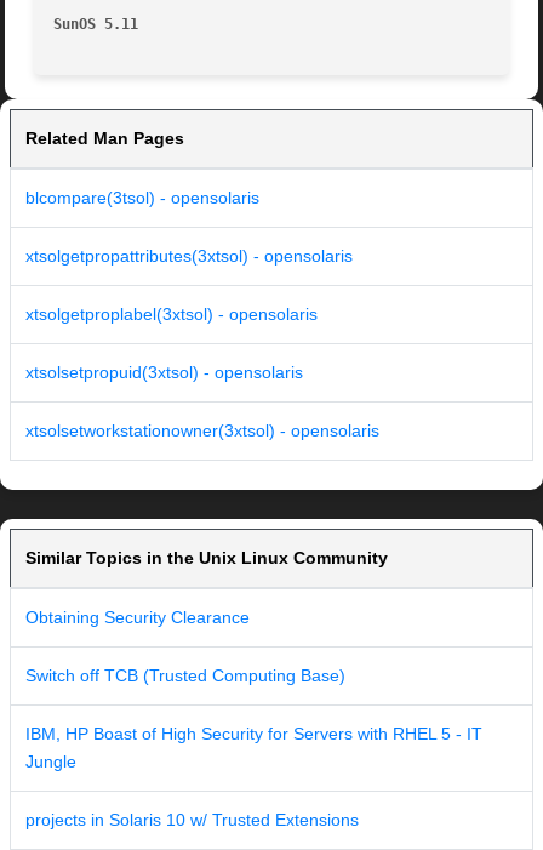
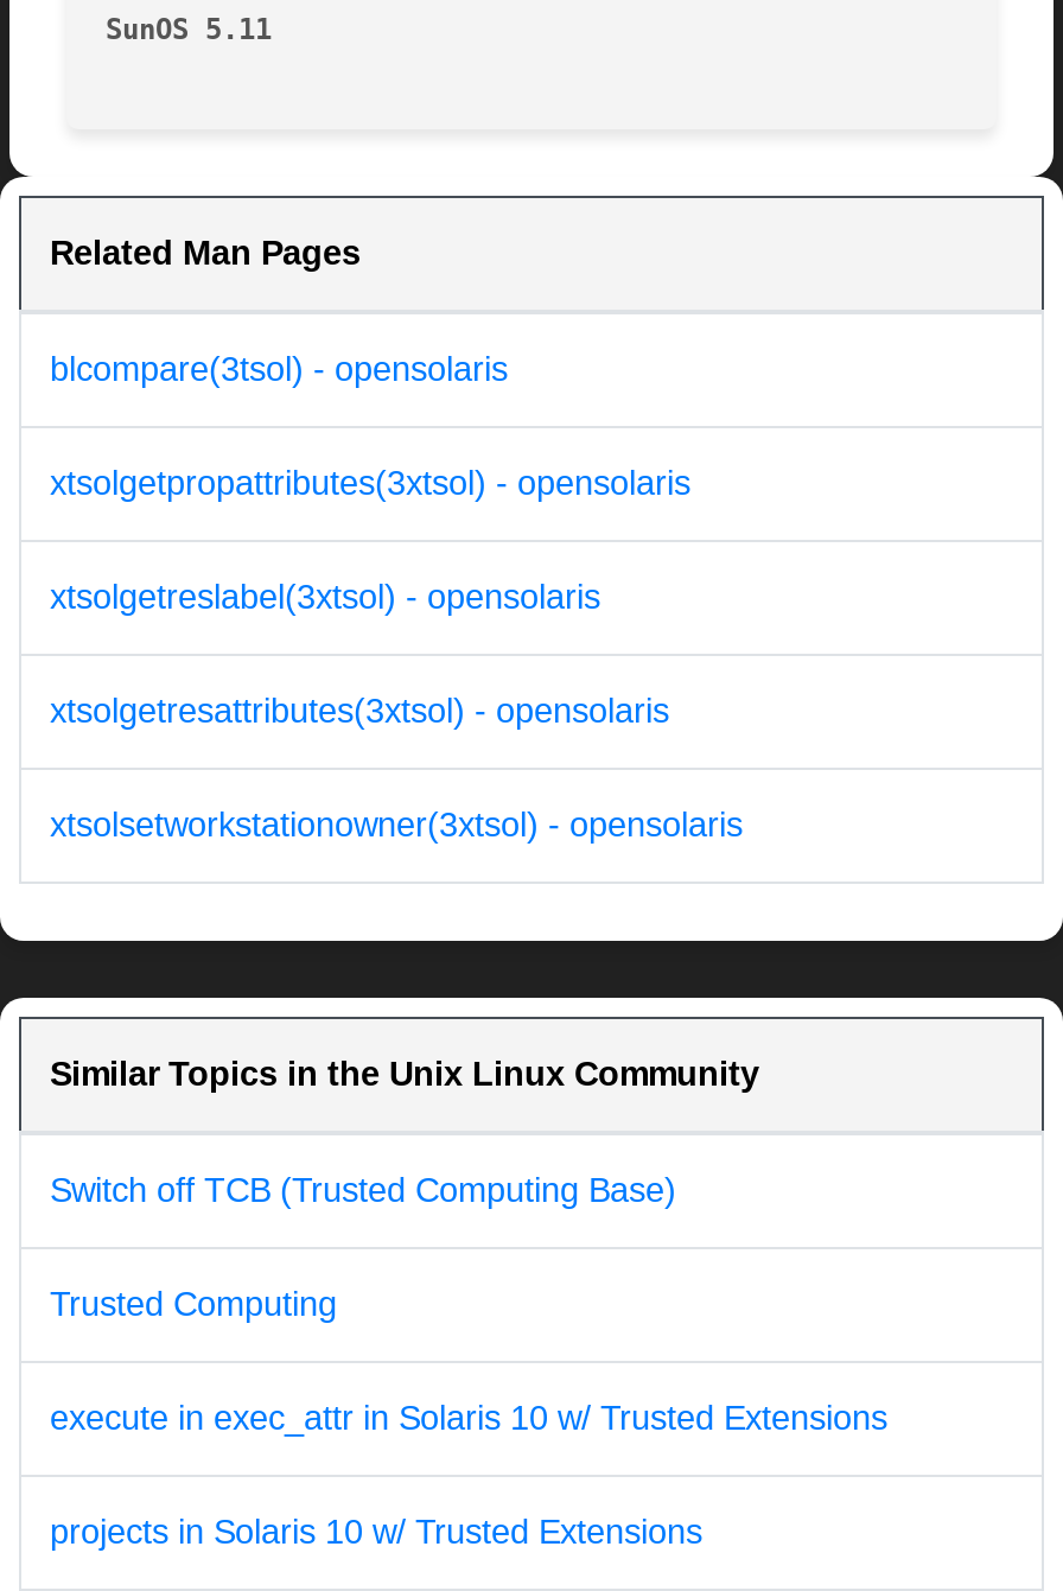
- xtsolgetproplabel(3xtsol) - opensolaris
+ xtsolgetreslabel(3xtsol) - opensolaris

- xtsolsetpropuid(3xtsol) - opensolaris
+ xtsolgetresattributes(3xtsol) - opensolaris

- Obtaining Security Clearance

moved up: Switch off TCB (Trusted Computing Base)

- IBM, HP Boast of High Security for Servers with RHEL 5 - IT
- Jungle
+ Trusted Computing
+ execute in exec_attr in Solaris 10 w/ Trusted Extensions
